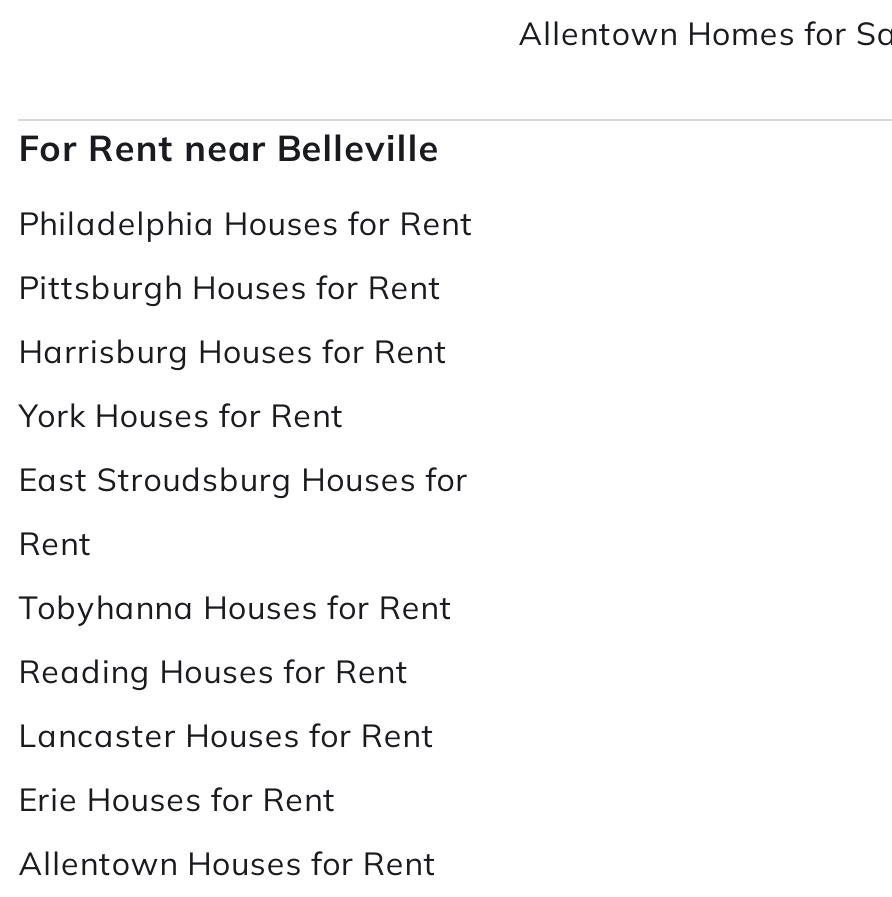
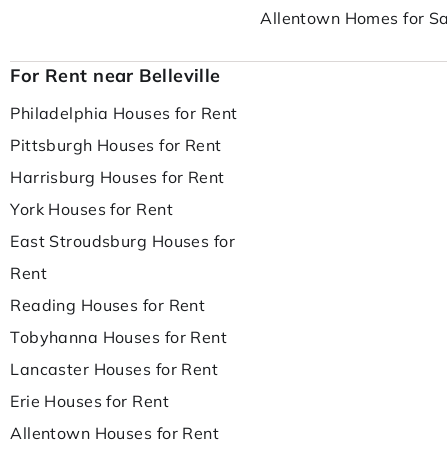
moved down: Tobyhanna Houses for Rent

moved up: Reading Houses for Rent
